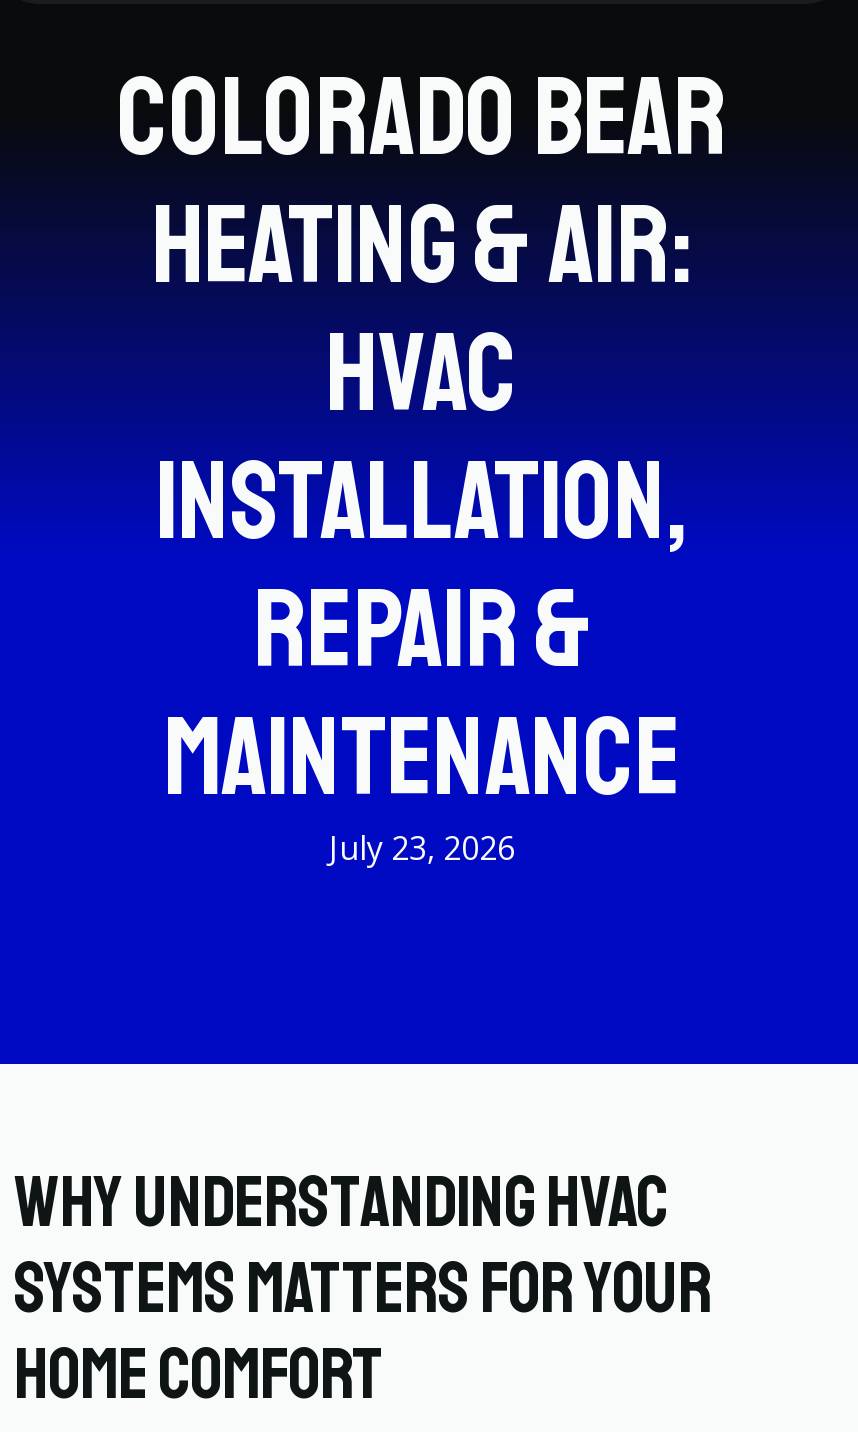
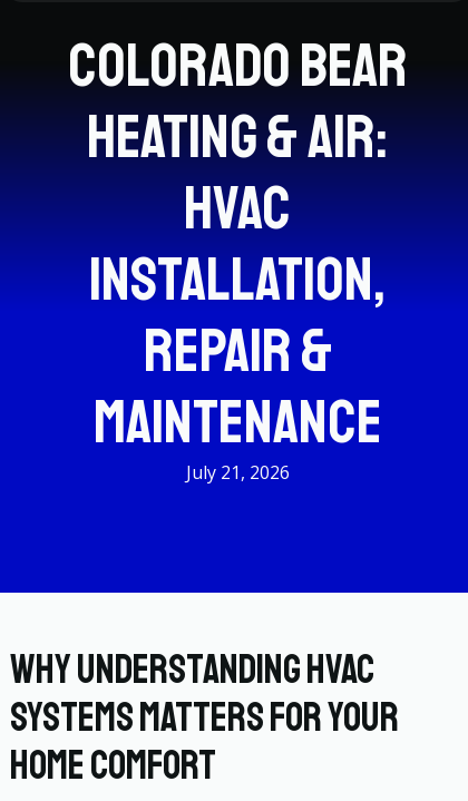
- July 23, 2026
+ July 21, 2026
